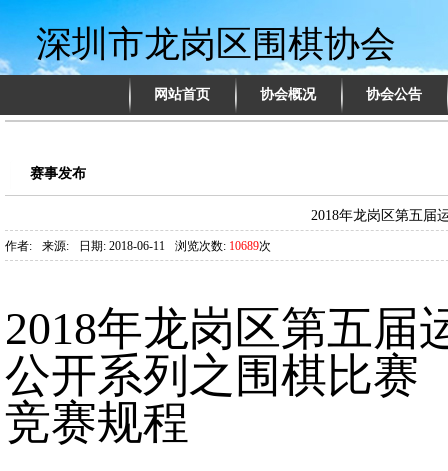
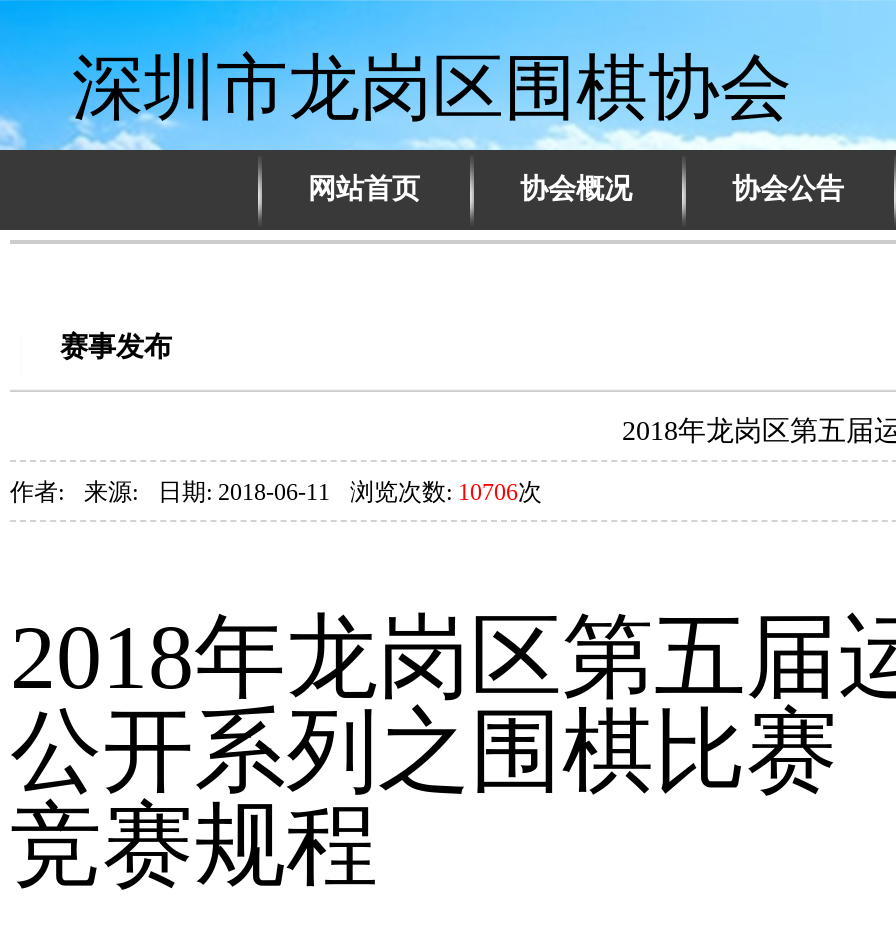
- 作者: 来源: 日期: 2018-06-11 浏览次数: 10689次
+ 作者: 来源: 日期: 2018-06-11 浏览次数: 10706次
